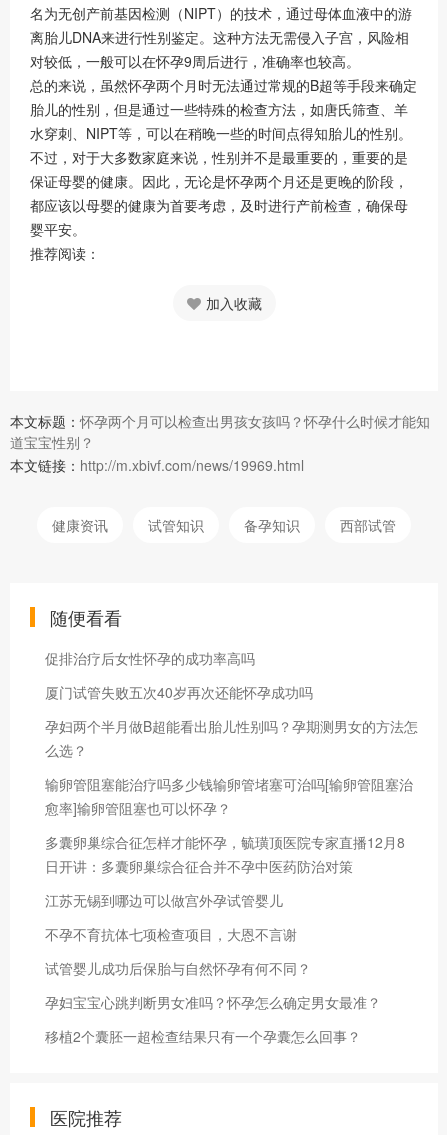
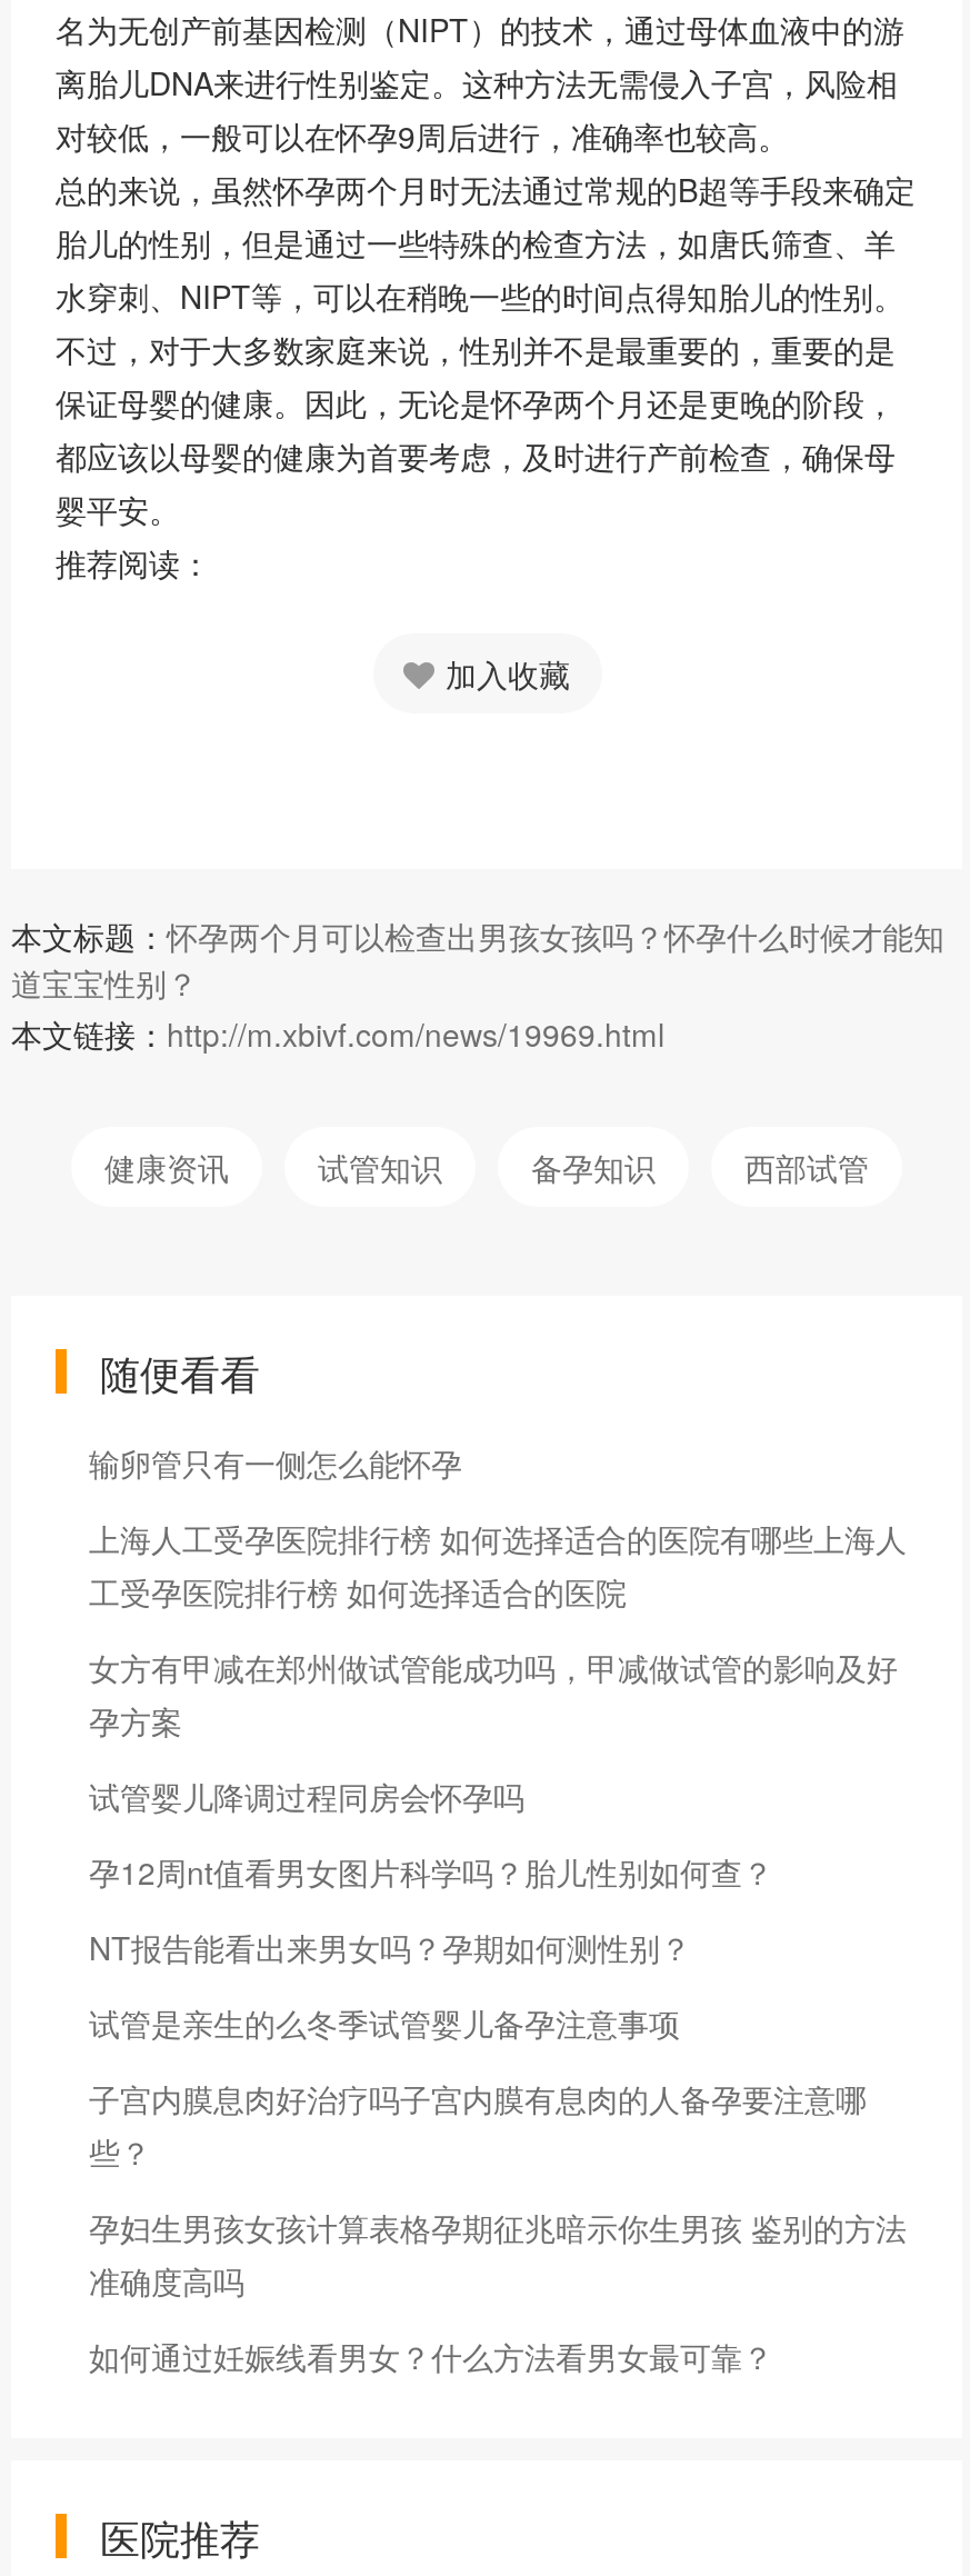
- 促排治疗后女性怀孕的成功率高吗
+ 输卵管只有一侧怎么能怀孕

- 厦门试管失败五次40岁再次还能怀孕成功吗
+ 上海人工受孕医院排行榜 如何选择适合的医院有哪些上海人
+ 工受孕医院排行榜 如何选择适合的医院

- 孕妇两个半月做B超能看出胎儿性别吗？孕期测男女的方法怎
- 么选？
+ 女方有甲减在郑州做试管能成功吗，甲减做试管的影响及好
+ 孕方案

- 输卵管阻塞能治疗吗多少钱输卵管堵塞可治吗[输卵管阻塞治
- 愈率]输卵管阻塞也可以怀孕？
+ 试管婴儿降调过程同房会怀孕吗

- 多囊卵巢综合征怎样才能怀孕，毓璜顶医院专家直播12月8
- 日开讲：多囊卵巢综合征合并不孕中医药防治对策
+ 孕12周nt值看男女图片科学吗？胎儿性别如何查？

- 江苏无锡到哪边可以做宫外孕试管婴儿
+ NT报告能看出来男女吗？孕期如何测性别？

- 不孕不育抗体七项检查项目，大恩不言谢
+ 试管是亲生的么冬季试管婴儿备孕注意事项

- 试管婴儿成功后保胎与自然怀孕有何不同？
+ 子宫内膜息肉好治疗吗子宫内膜有息肉的人备孕要注意哪
+ 些？

- 孕妇宝宝心跳判断男女准吗？怀孕怎么确定男女最准？
+ 孕妇生男孩女孩计算表格孕期征兆暗示你生男孩 鉴别的方法
+ 准确度高吗

- 移植2个囊胚一超检查结果只有一个孕囊怎么回事？
+ 如何通过妊娠线看男女？什么方法看男女最可靠？
